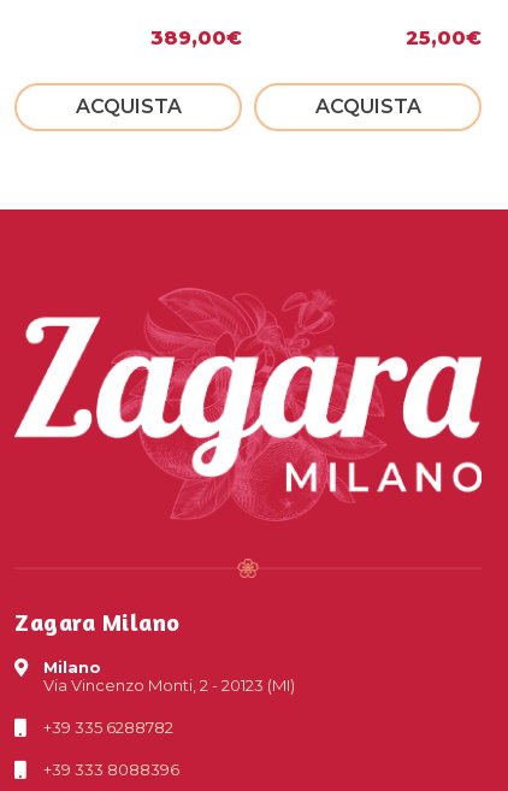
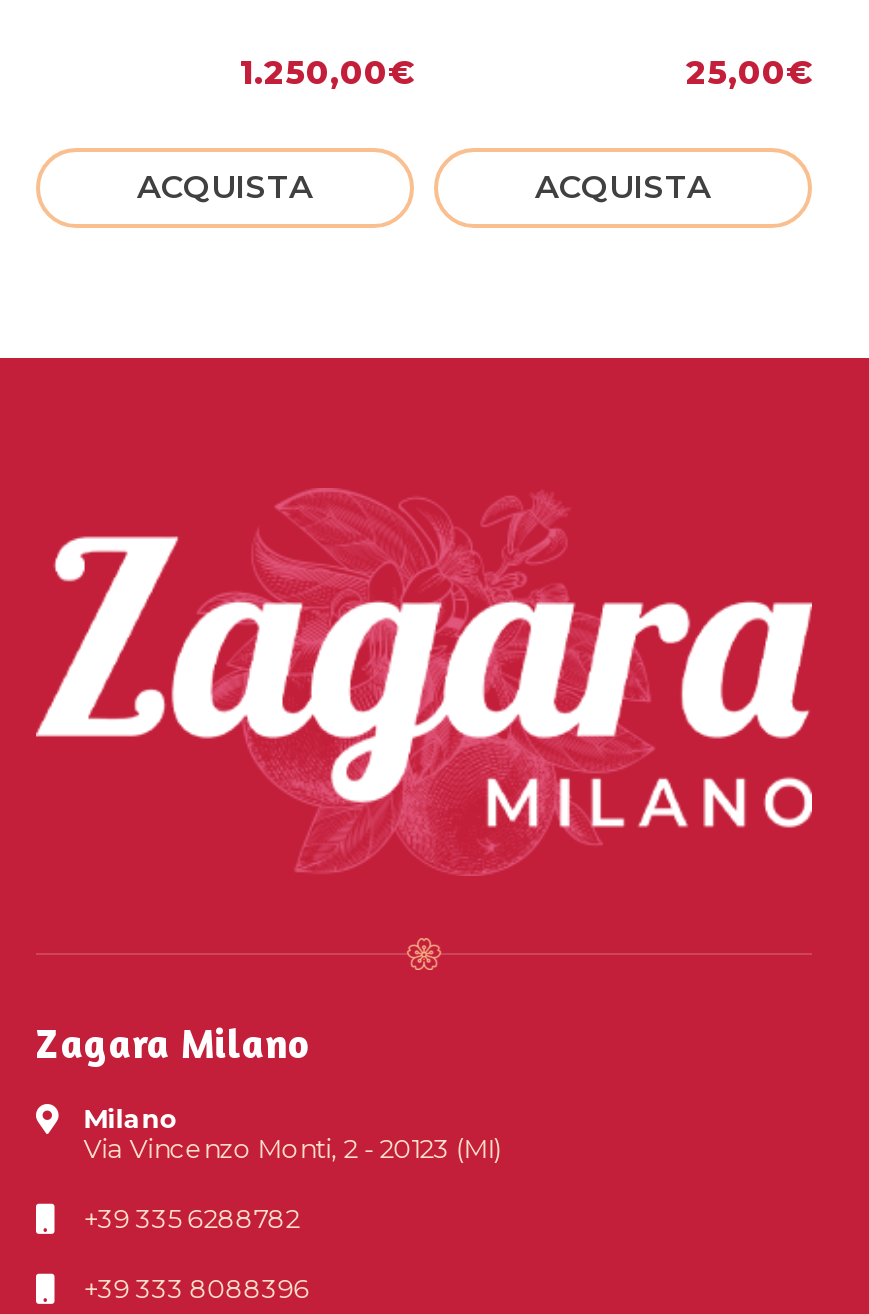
- 389,00€
+ 1.250,00€
